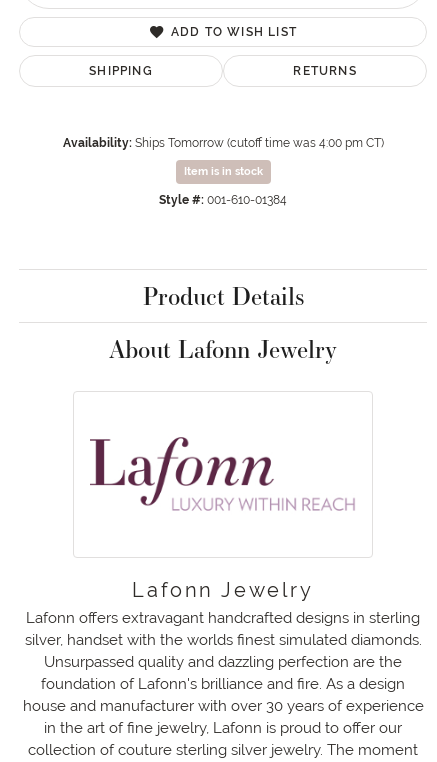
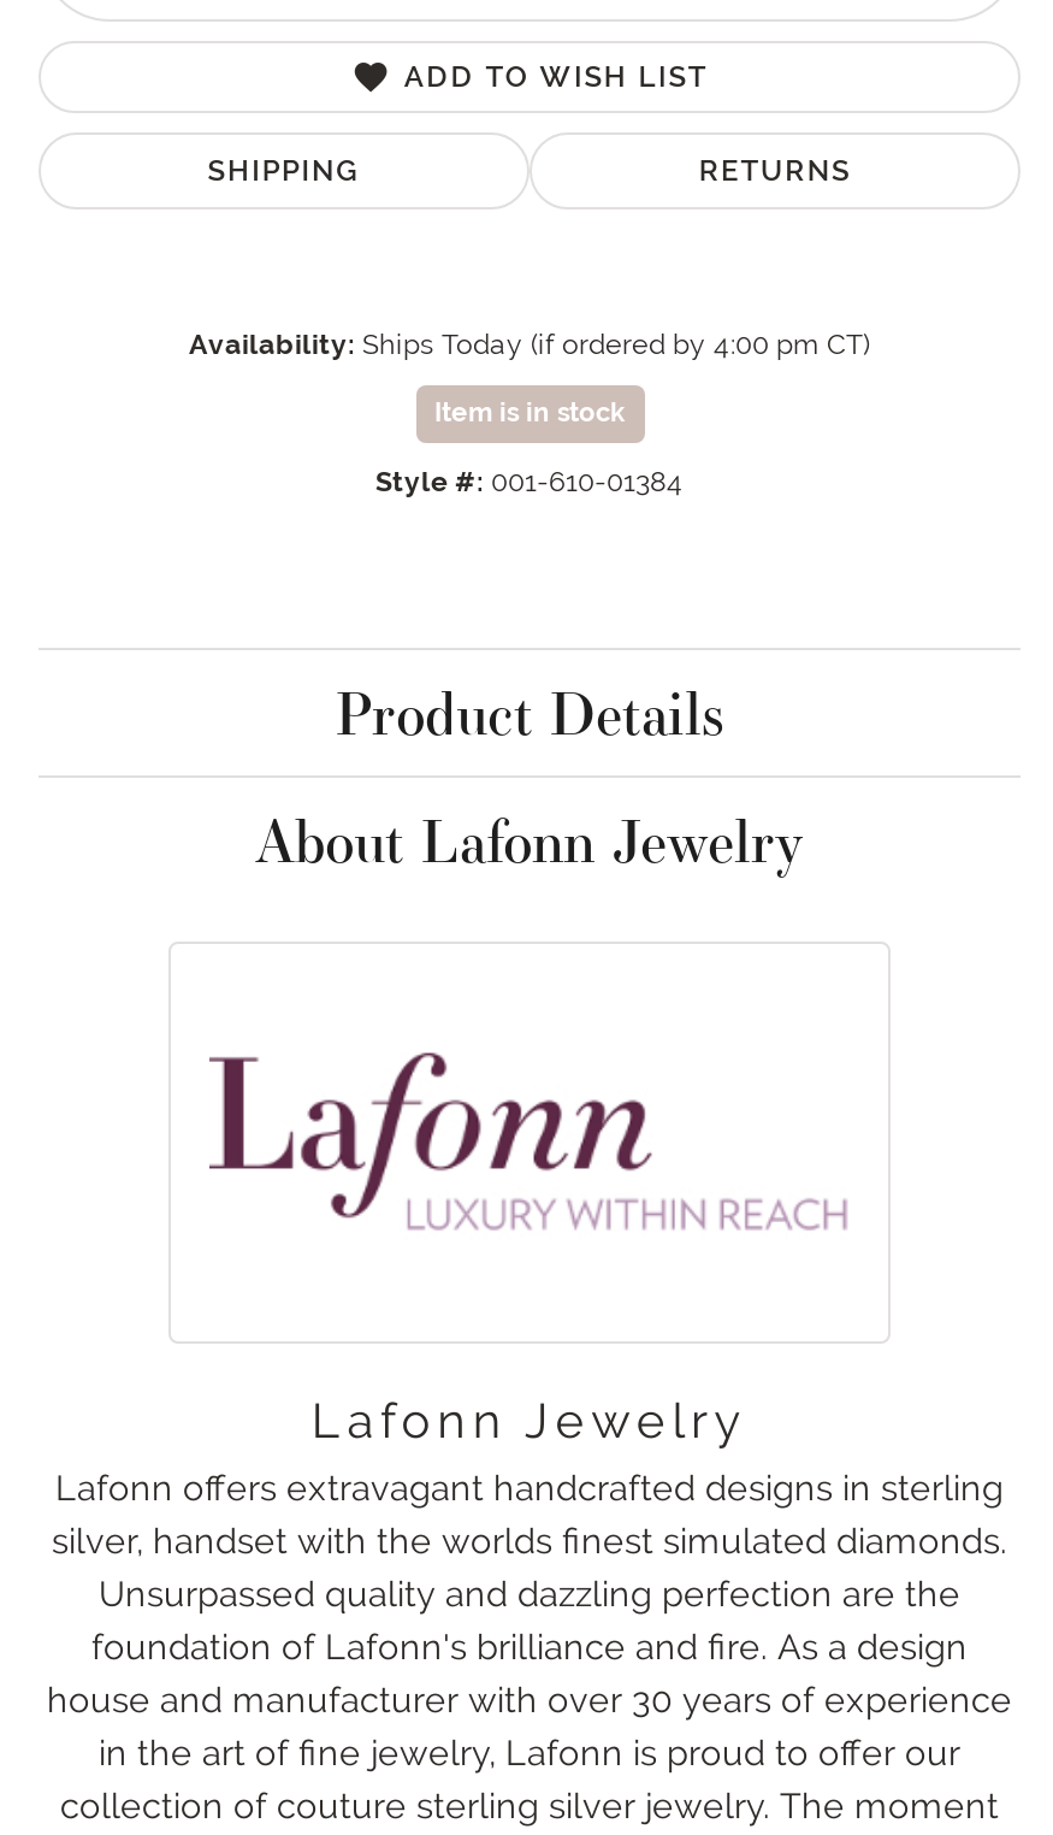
- Availability: Ships Tomorrow (cutoff time was 4:00 pm CT)
+ Availability: Ships Today (if ordered by 4:00 pm CT)
